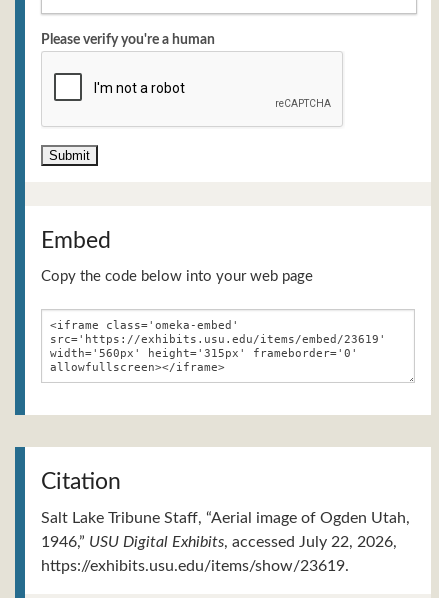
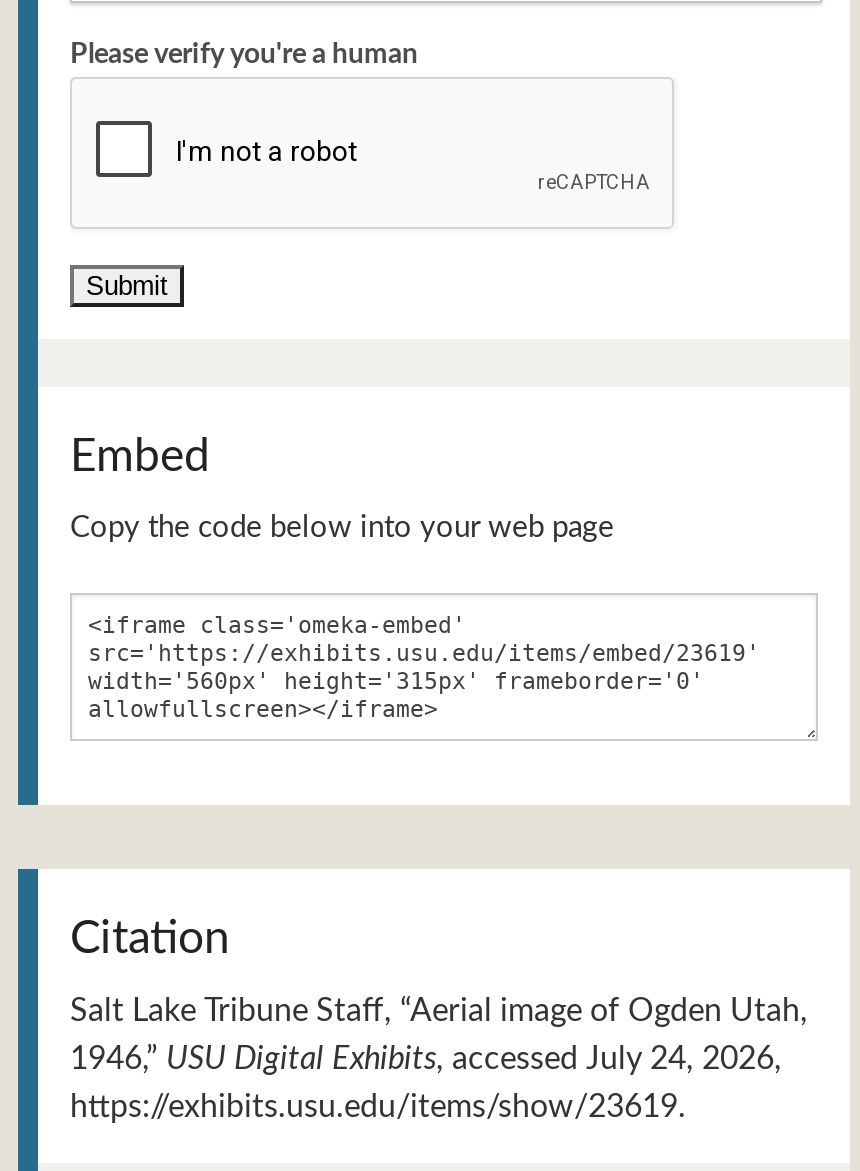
- 1946,” USU Digital Exhibits, accessed July 22, 2026,
+ 1946,” USU Digital Exhibits, accessed July 24, 2026,
